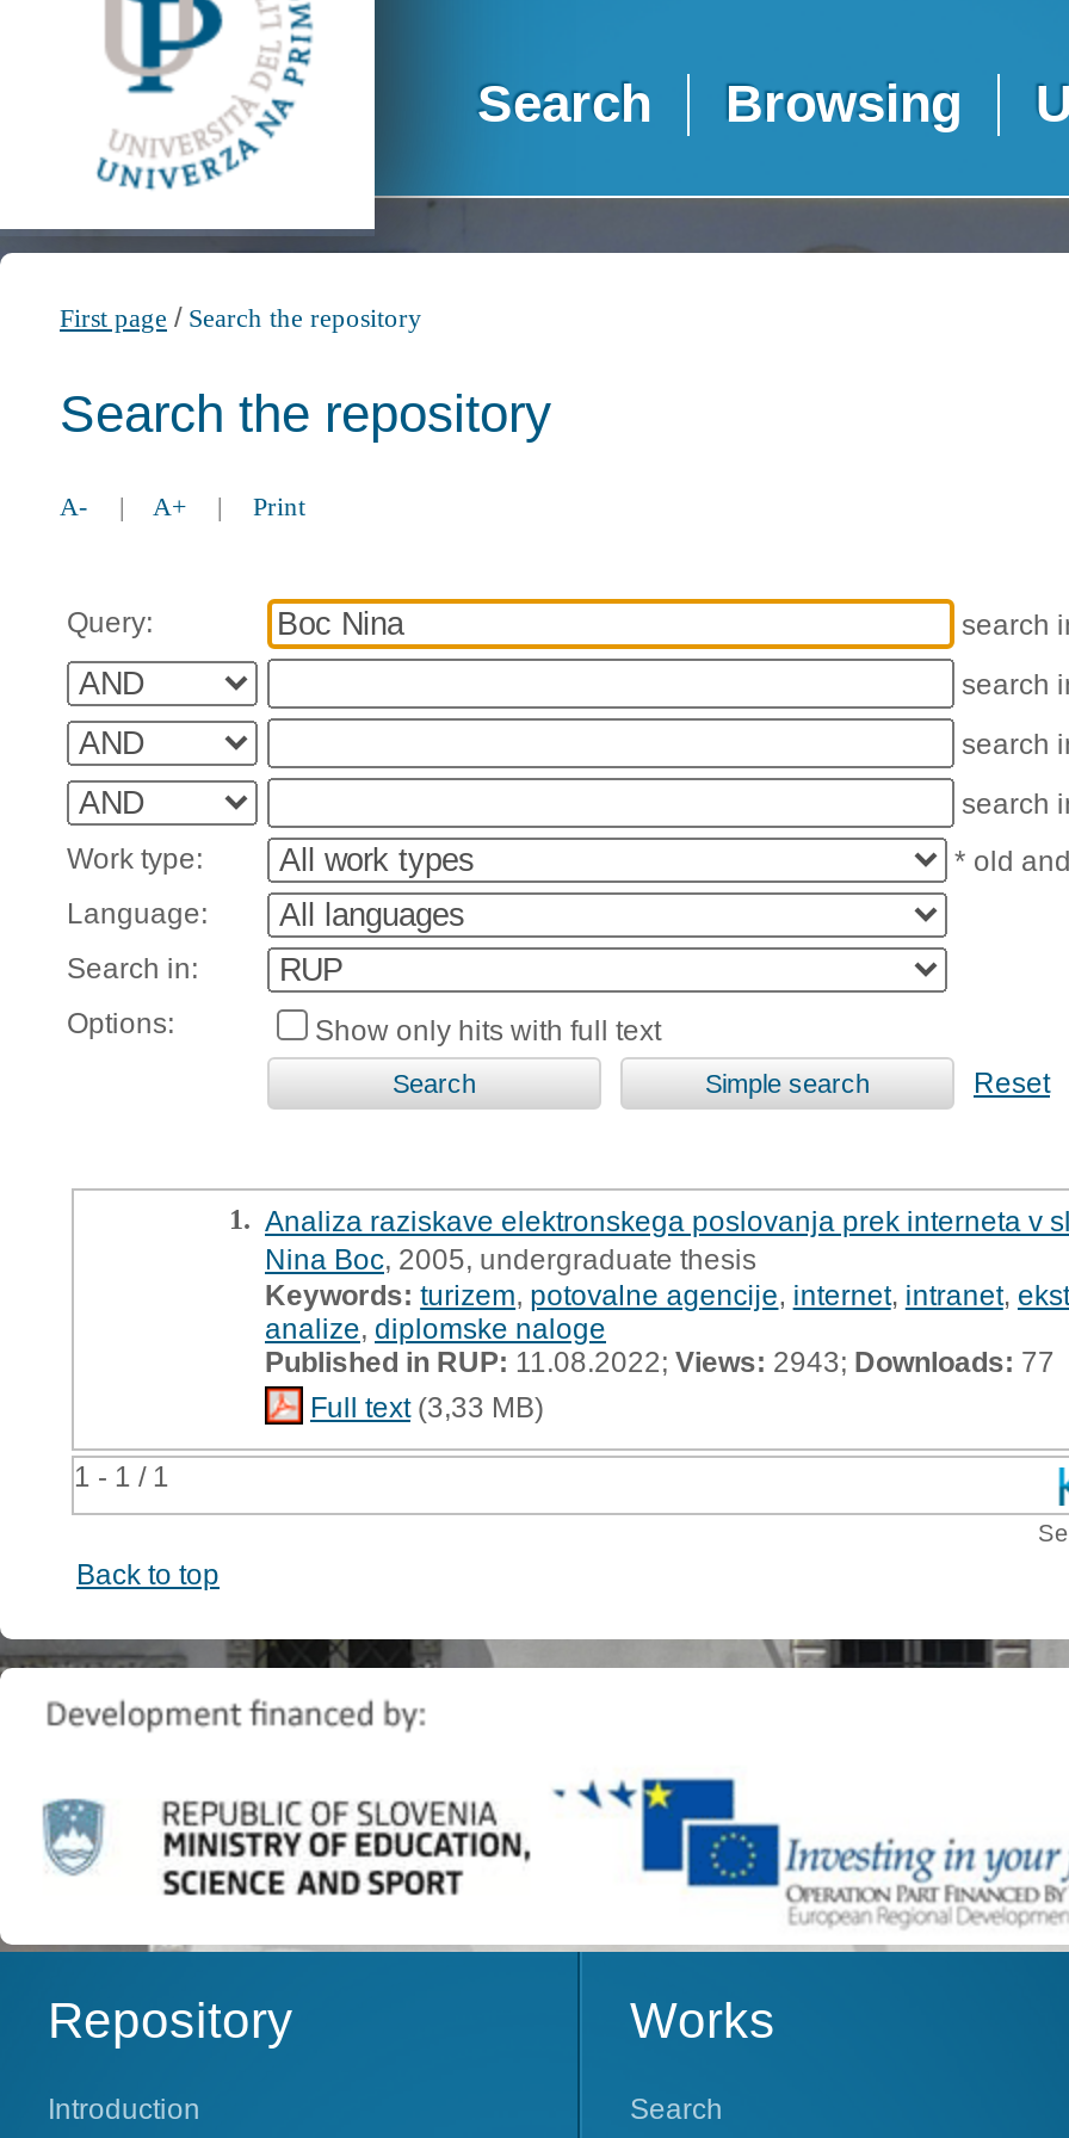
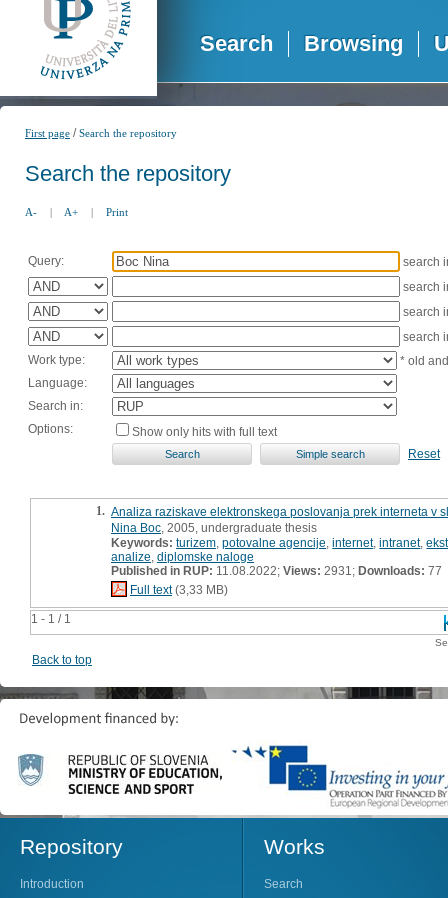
- Published in RUP:11.08.2022; Views: 2943; Downloads: 77
+ Published in RUP:11.08.2022; Views: 2931; Downloads: 77
